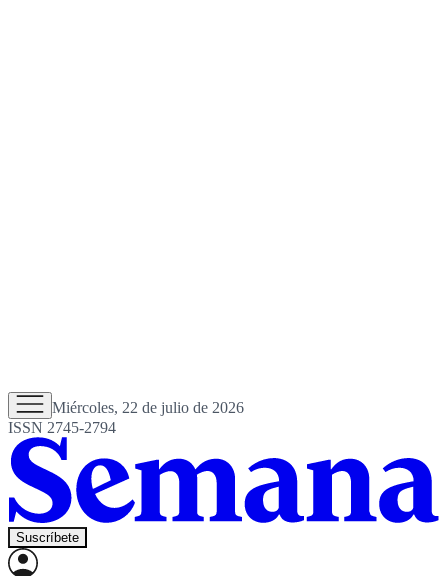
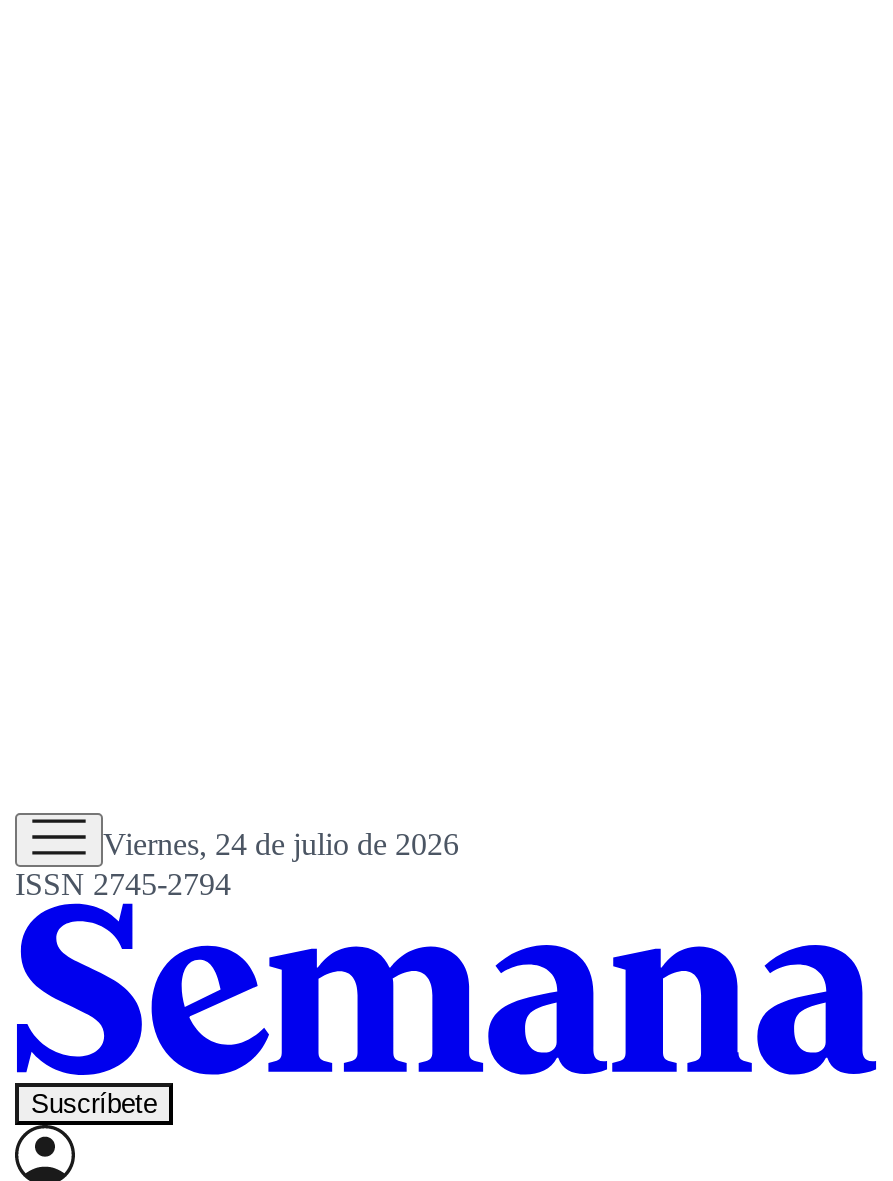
- Miércoles, 22 de julio de 2026
+ Viernes, 24 de julio de 2026
